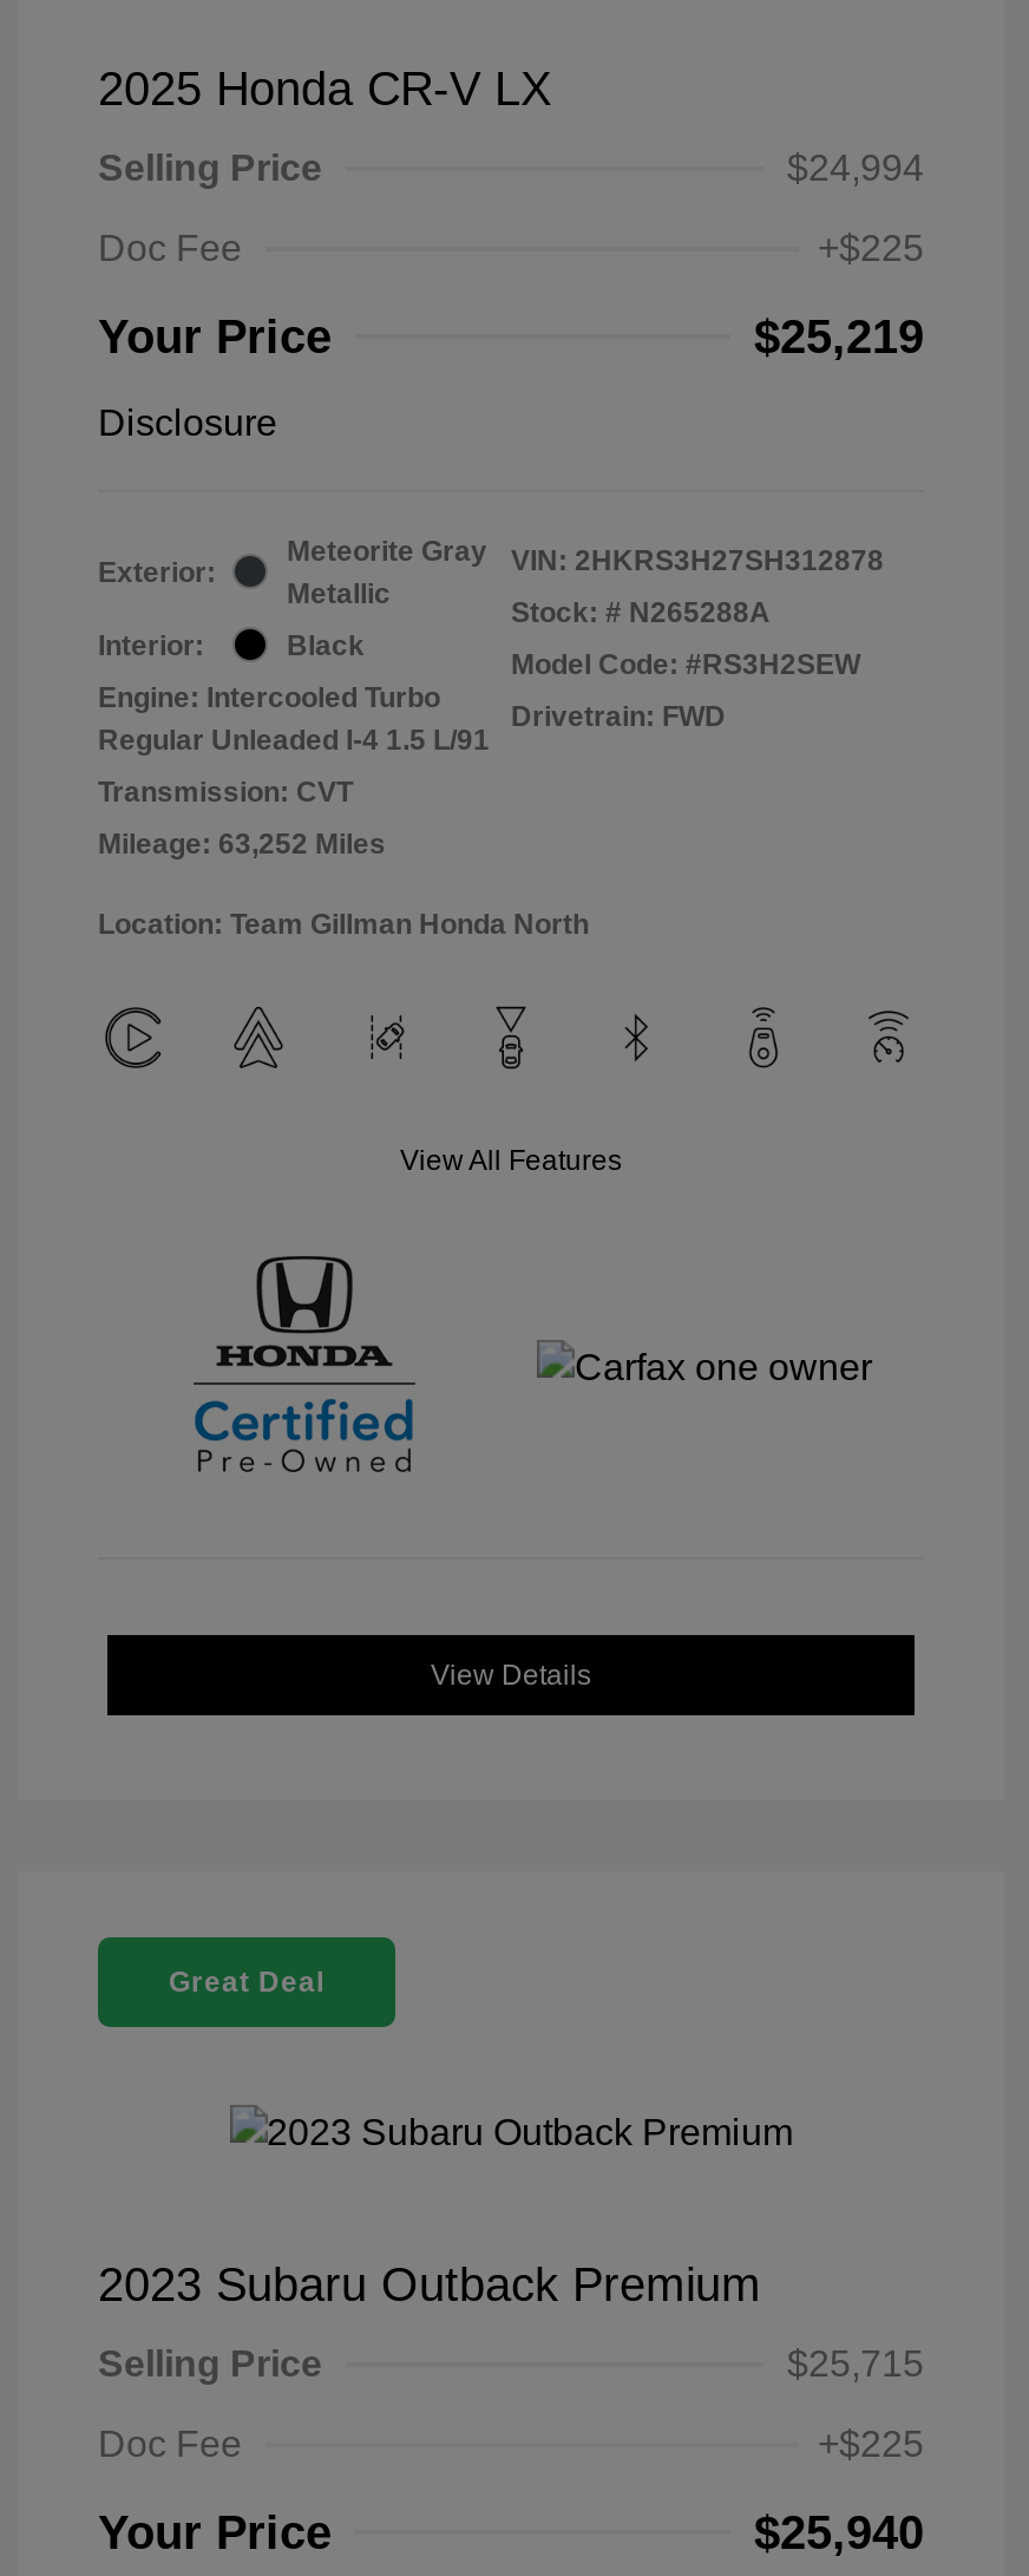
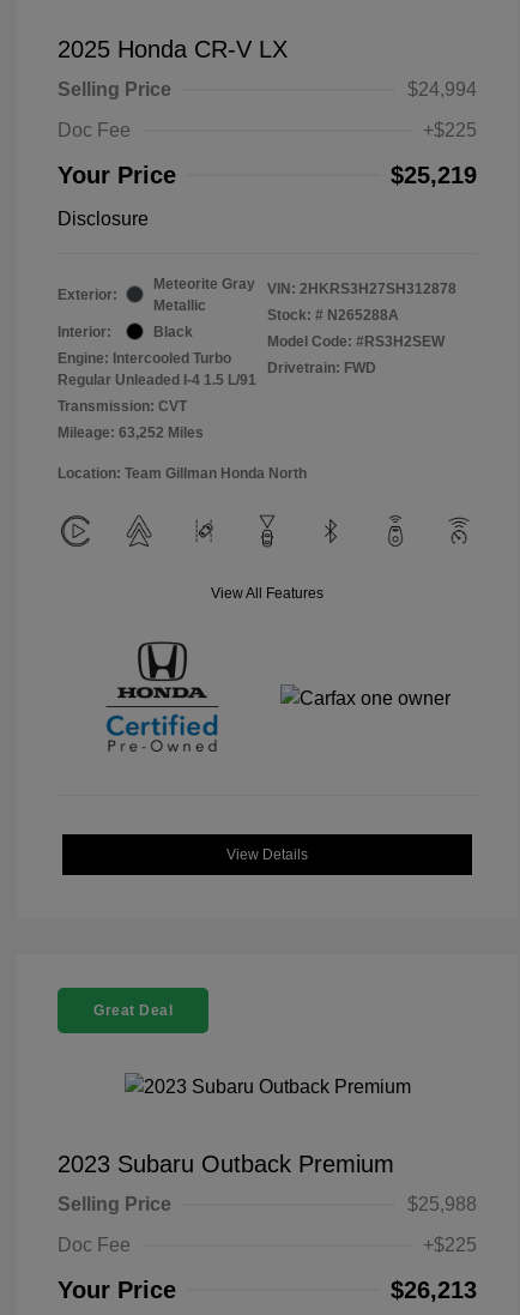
- $25,715
+ $25,988

- $25,940
+ $26,213
